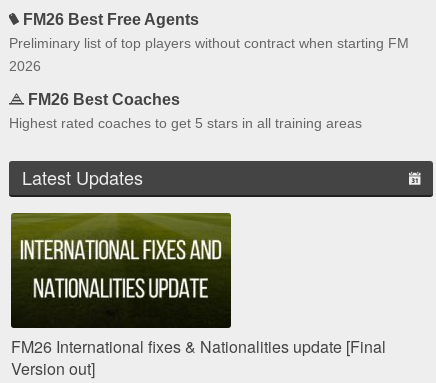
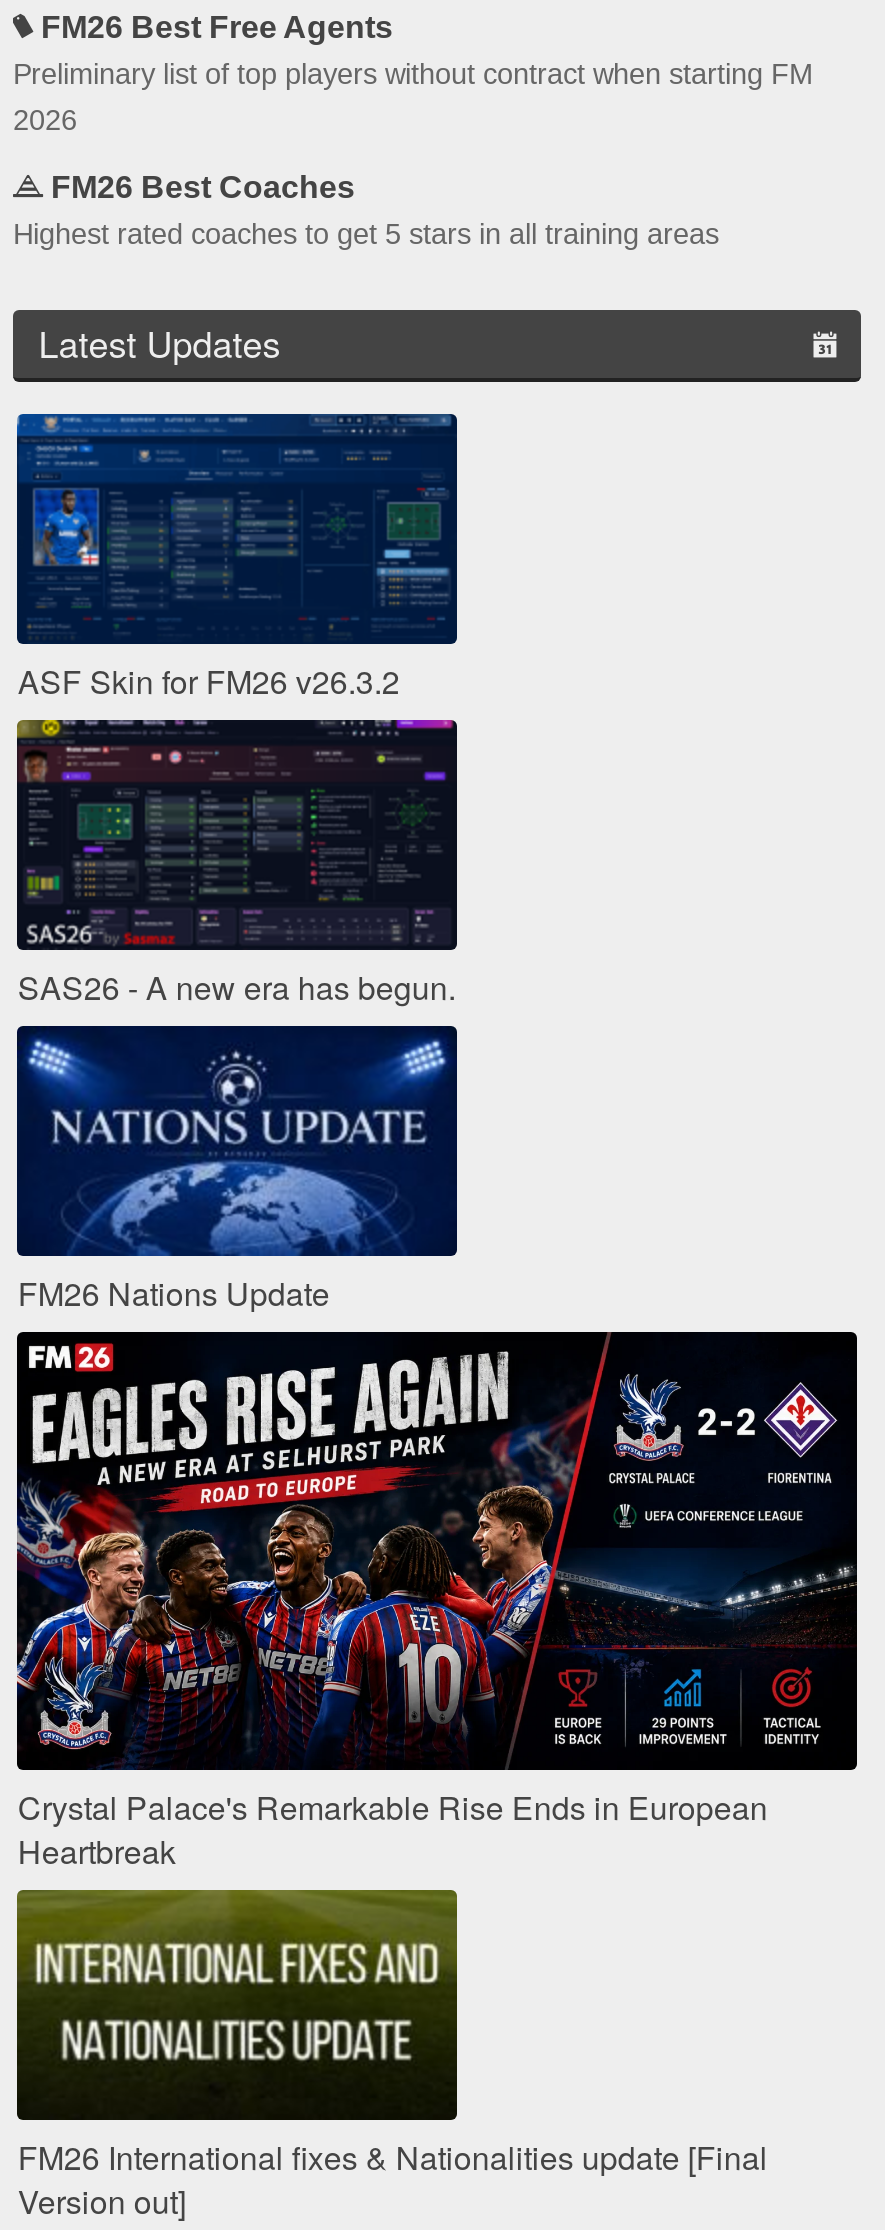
+ [image]
+ ASF Skin for FM26 v26.3.2

+ [image]
+ SAS26 - A new era has begun.

+ [image]
+ FM26 Nations Update

+ [image]
+ Crystal Palace's Remarkable Rise Ends in European
+ Heartbreak
